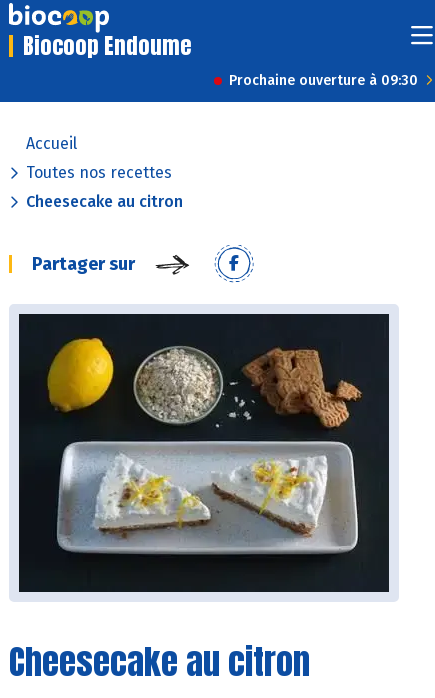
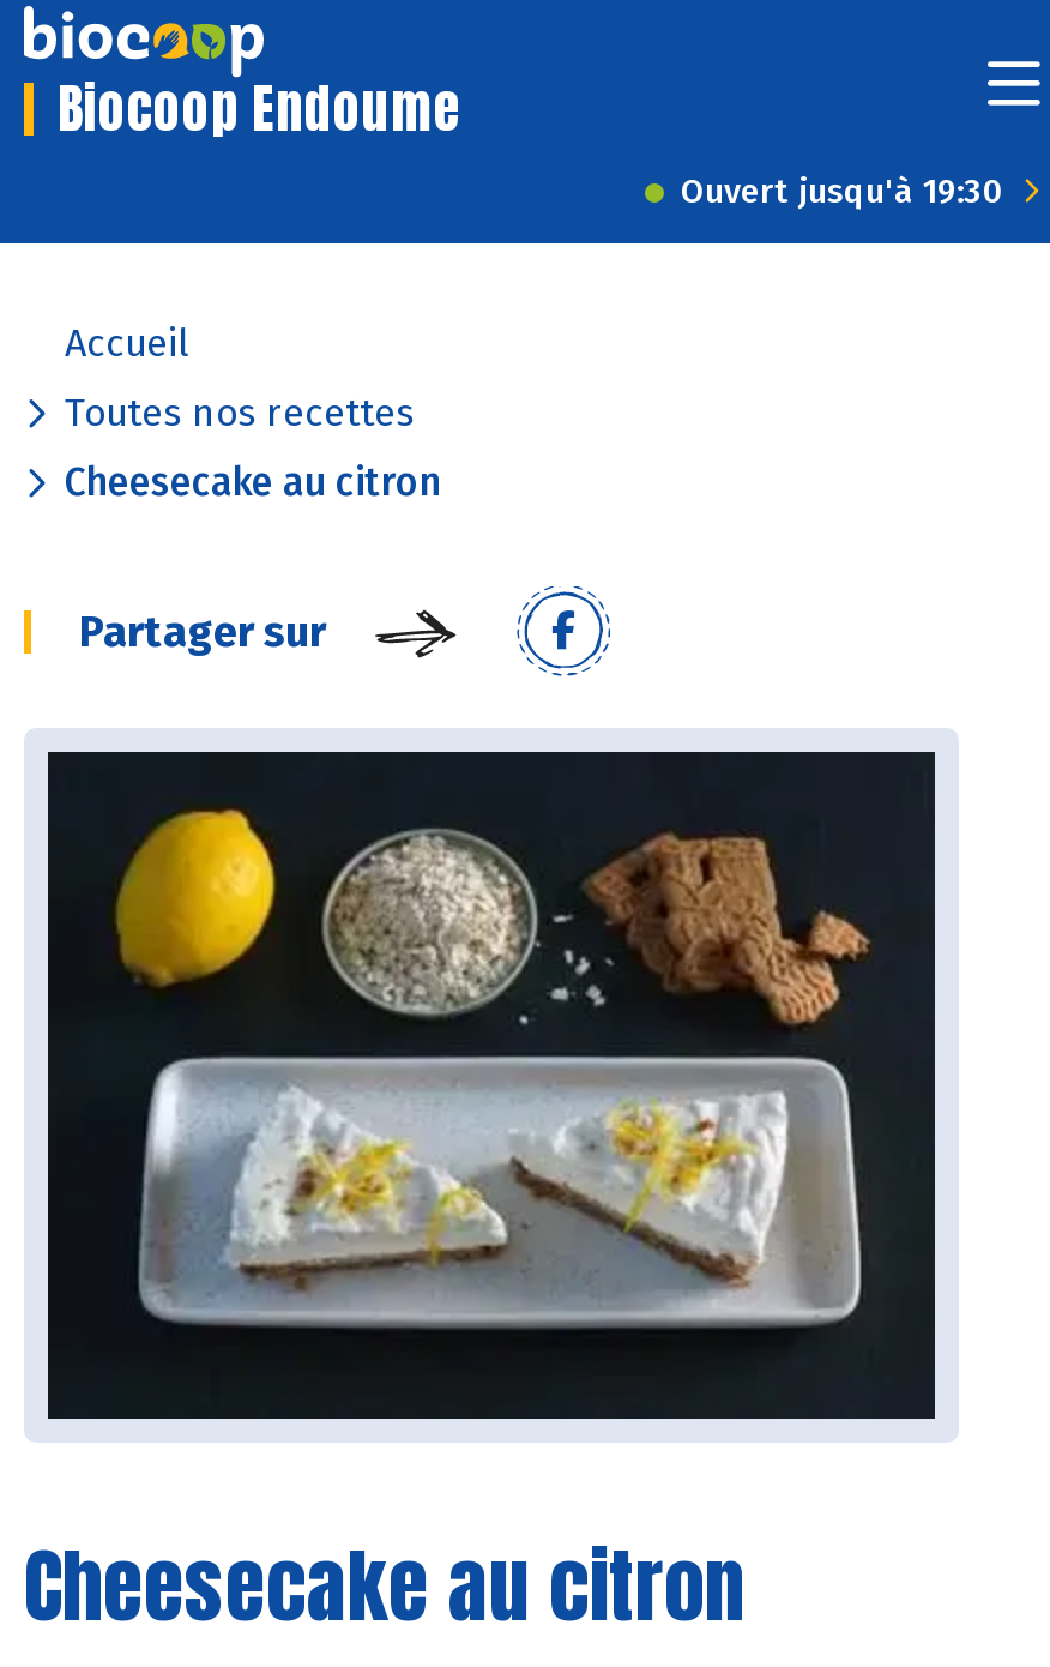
- Prochaine ouverture à 09:30
+ Ouvert jusqu'à 19:30
